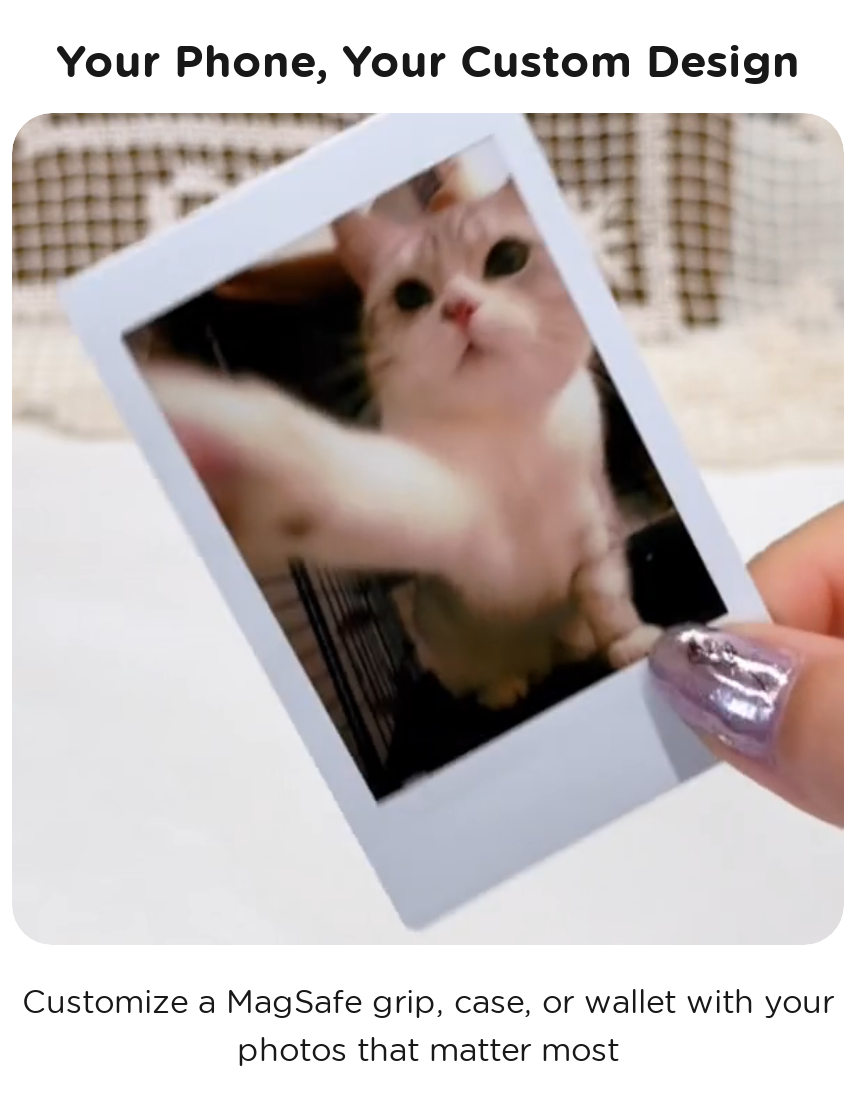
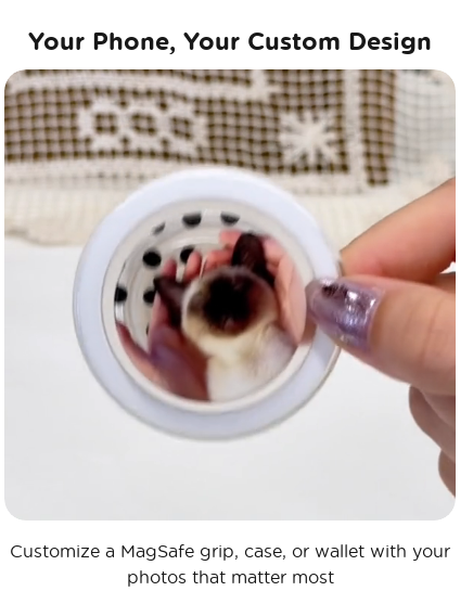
- [image]
+ [image]
